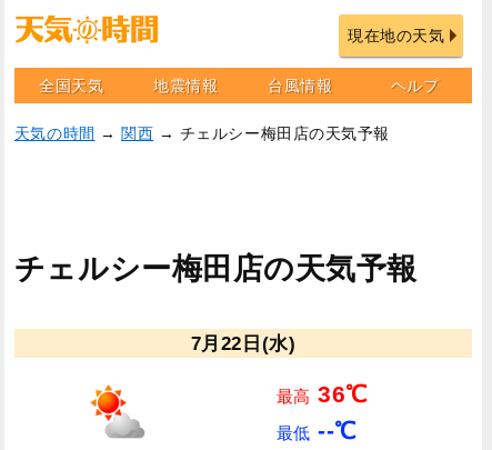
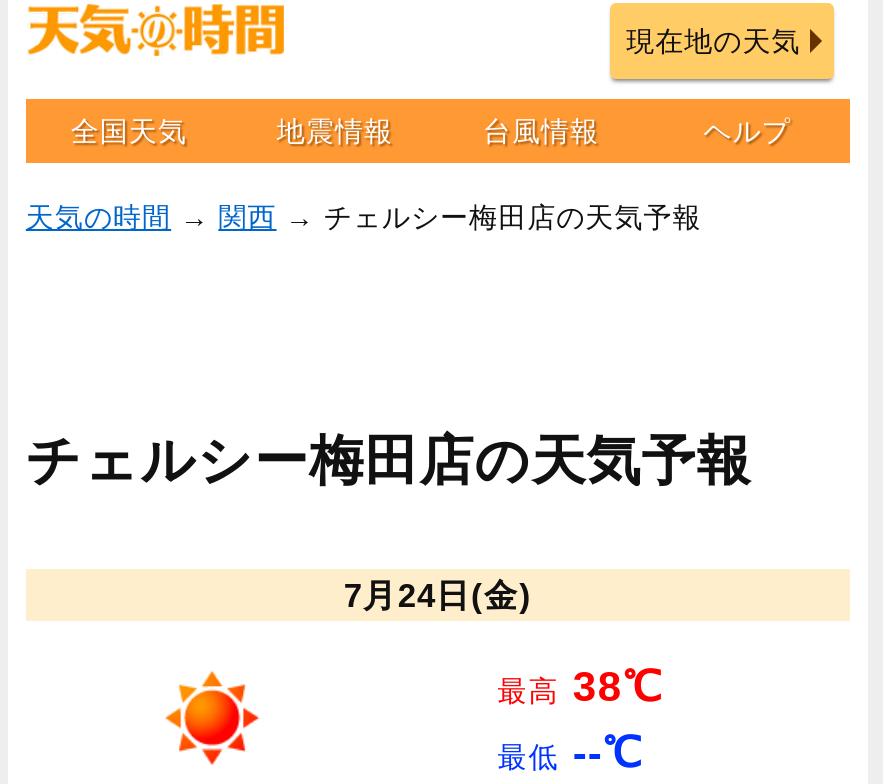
- 7月22日(水)
+ 7月24日(金)

- [image]
+ [image]

- 最高36℃
+ 最高38℃
